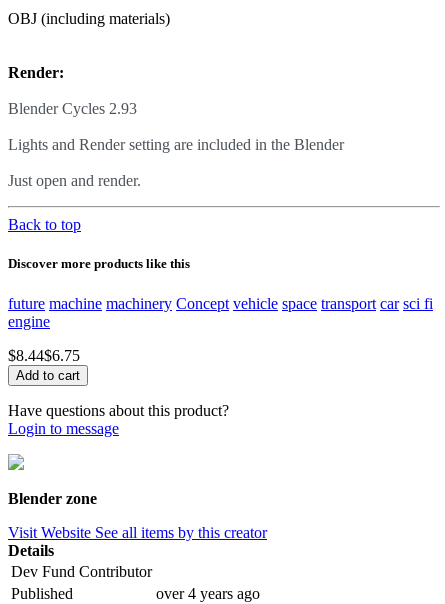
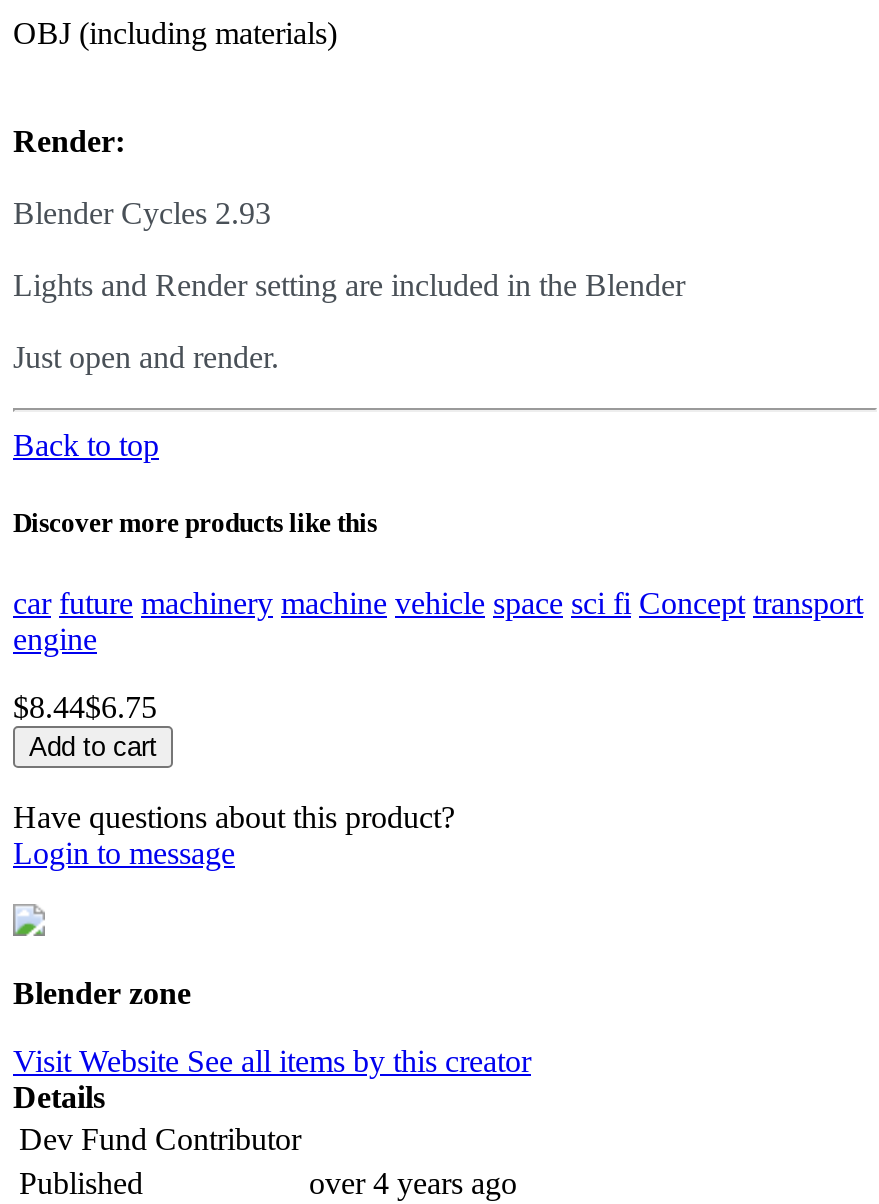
- future machine machinery Concept vehicle space transport car sci fi
+ car future machinery machine vehicle space sci fi Concept transport
